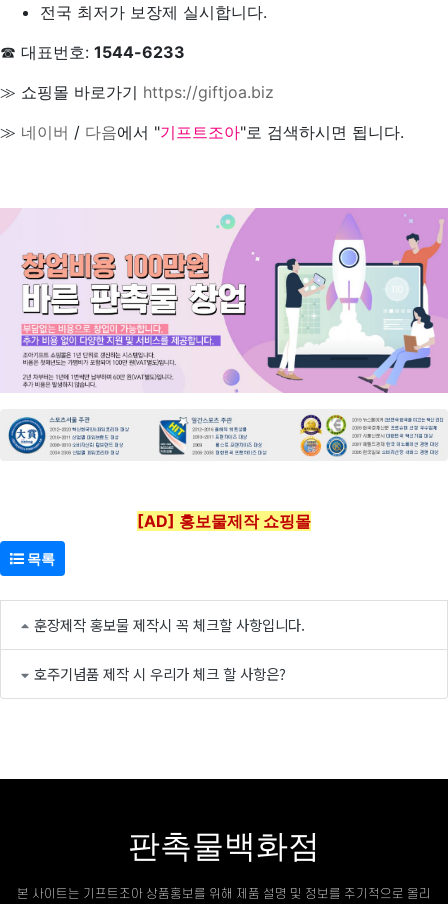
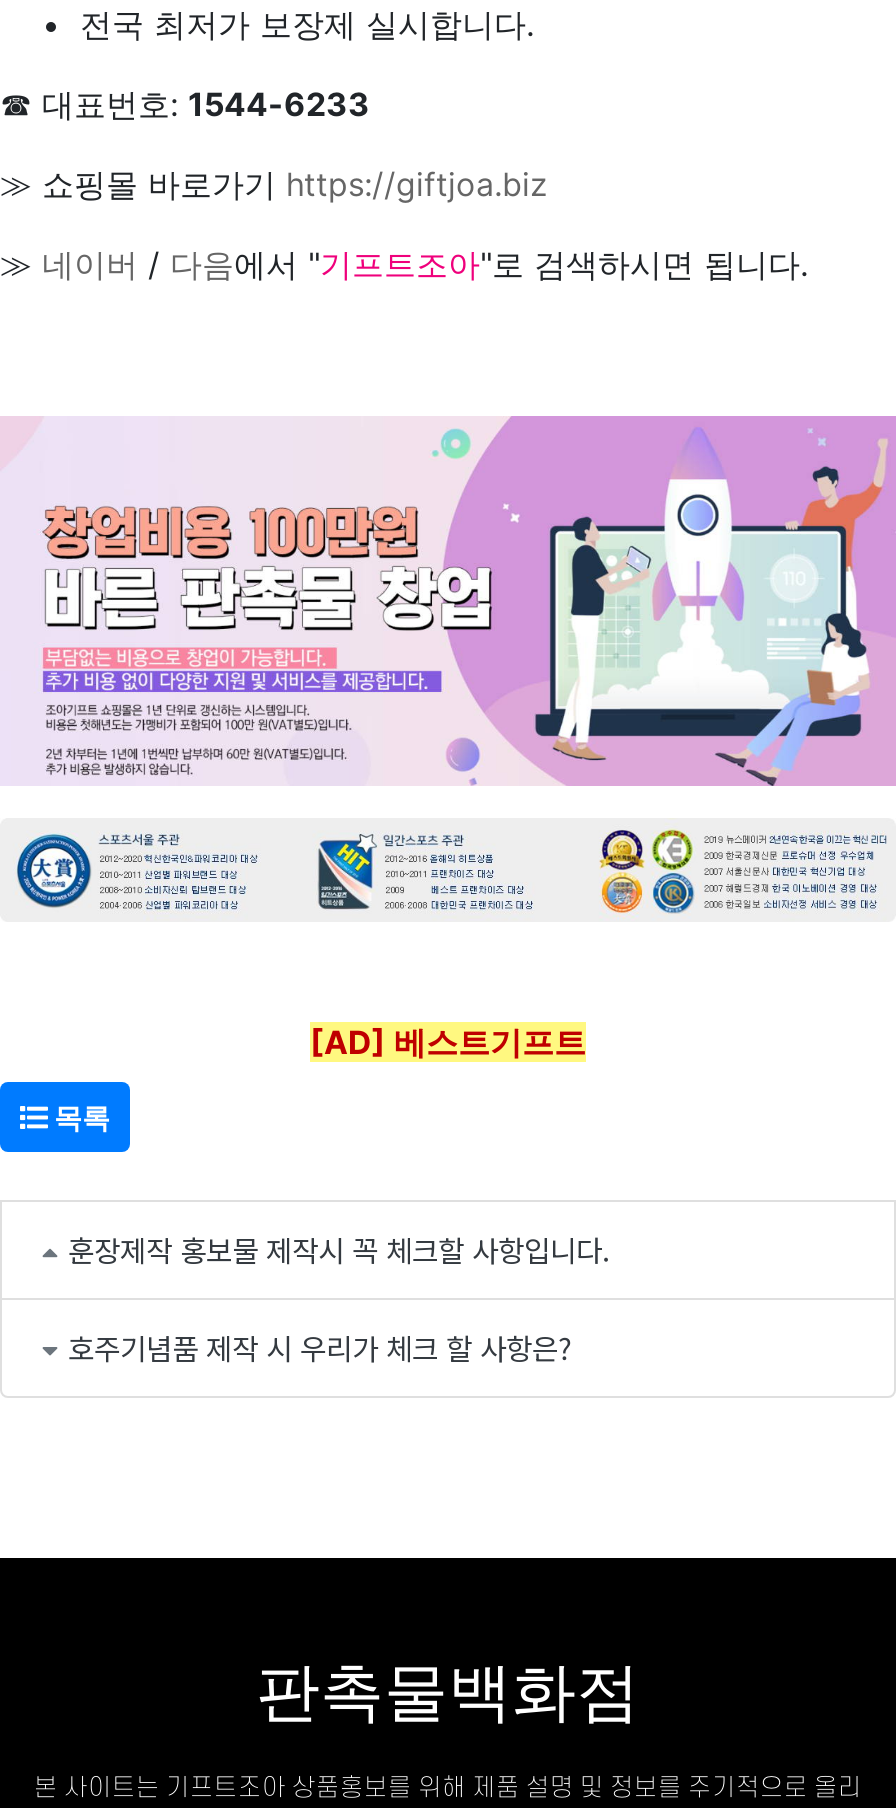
- [AD] 홍보물제작 쇼핑몰
+ [AD] 베스트기프트
